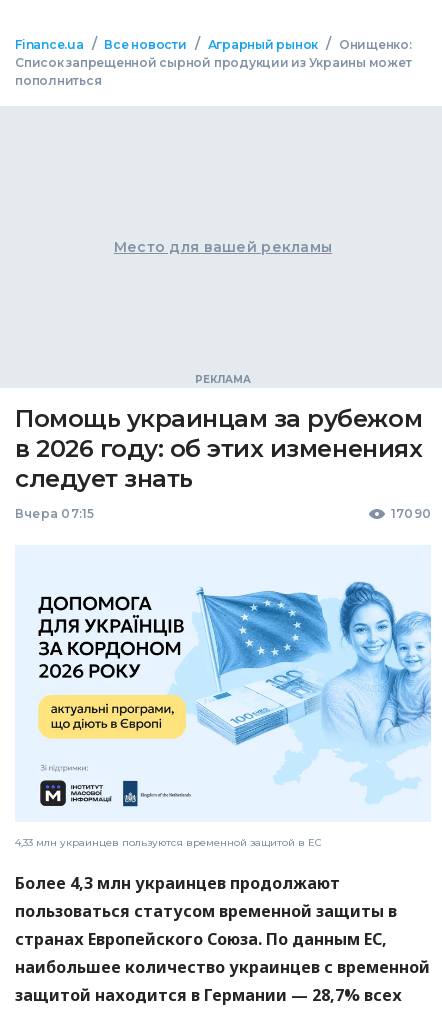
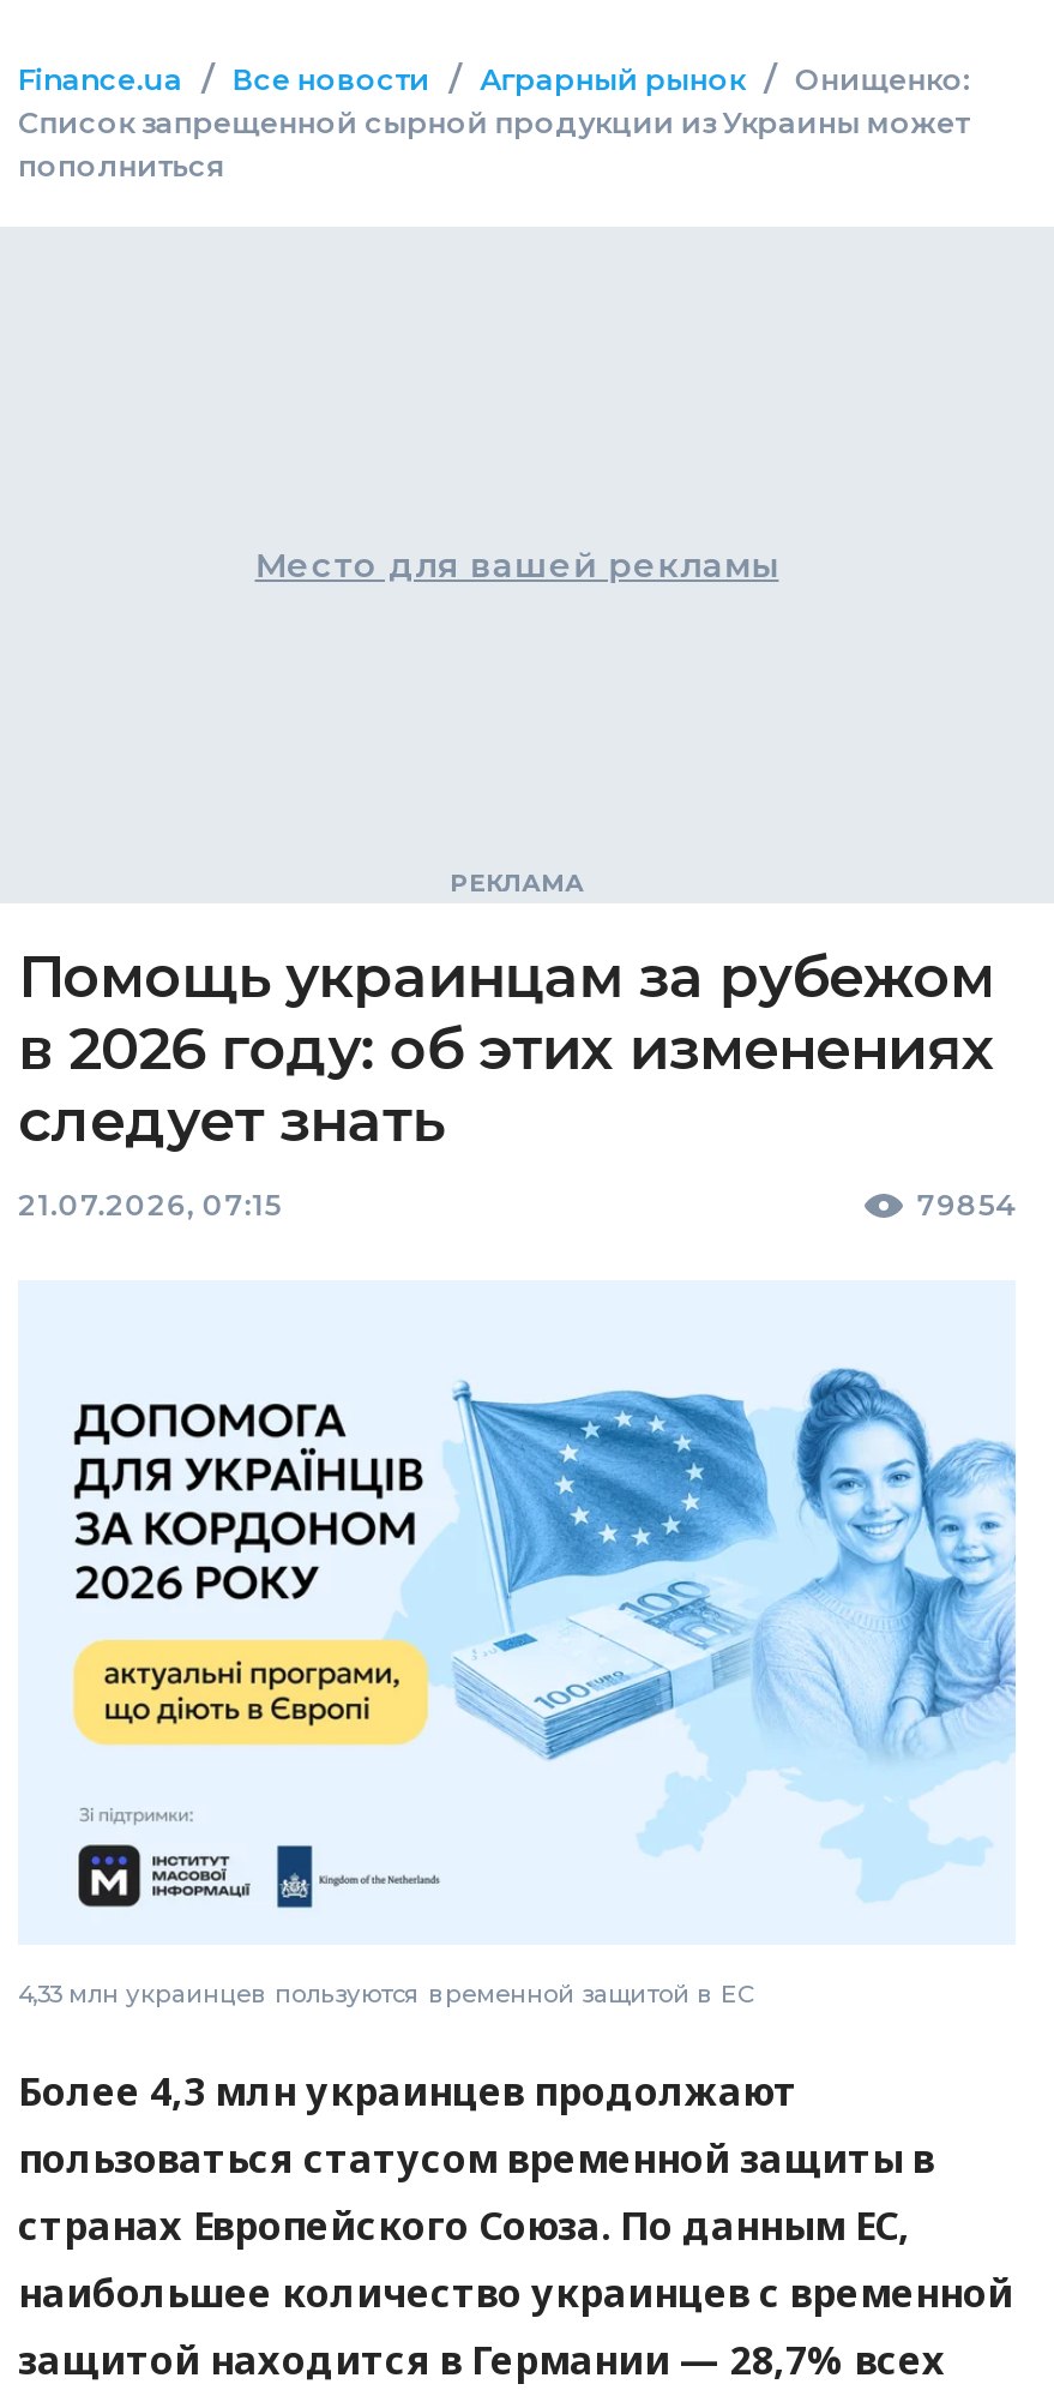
- Вчера 07:15
- 17090
+ 21.07.2026, 07:15
+ 79854
